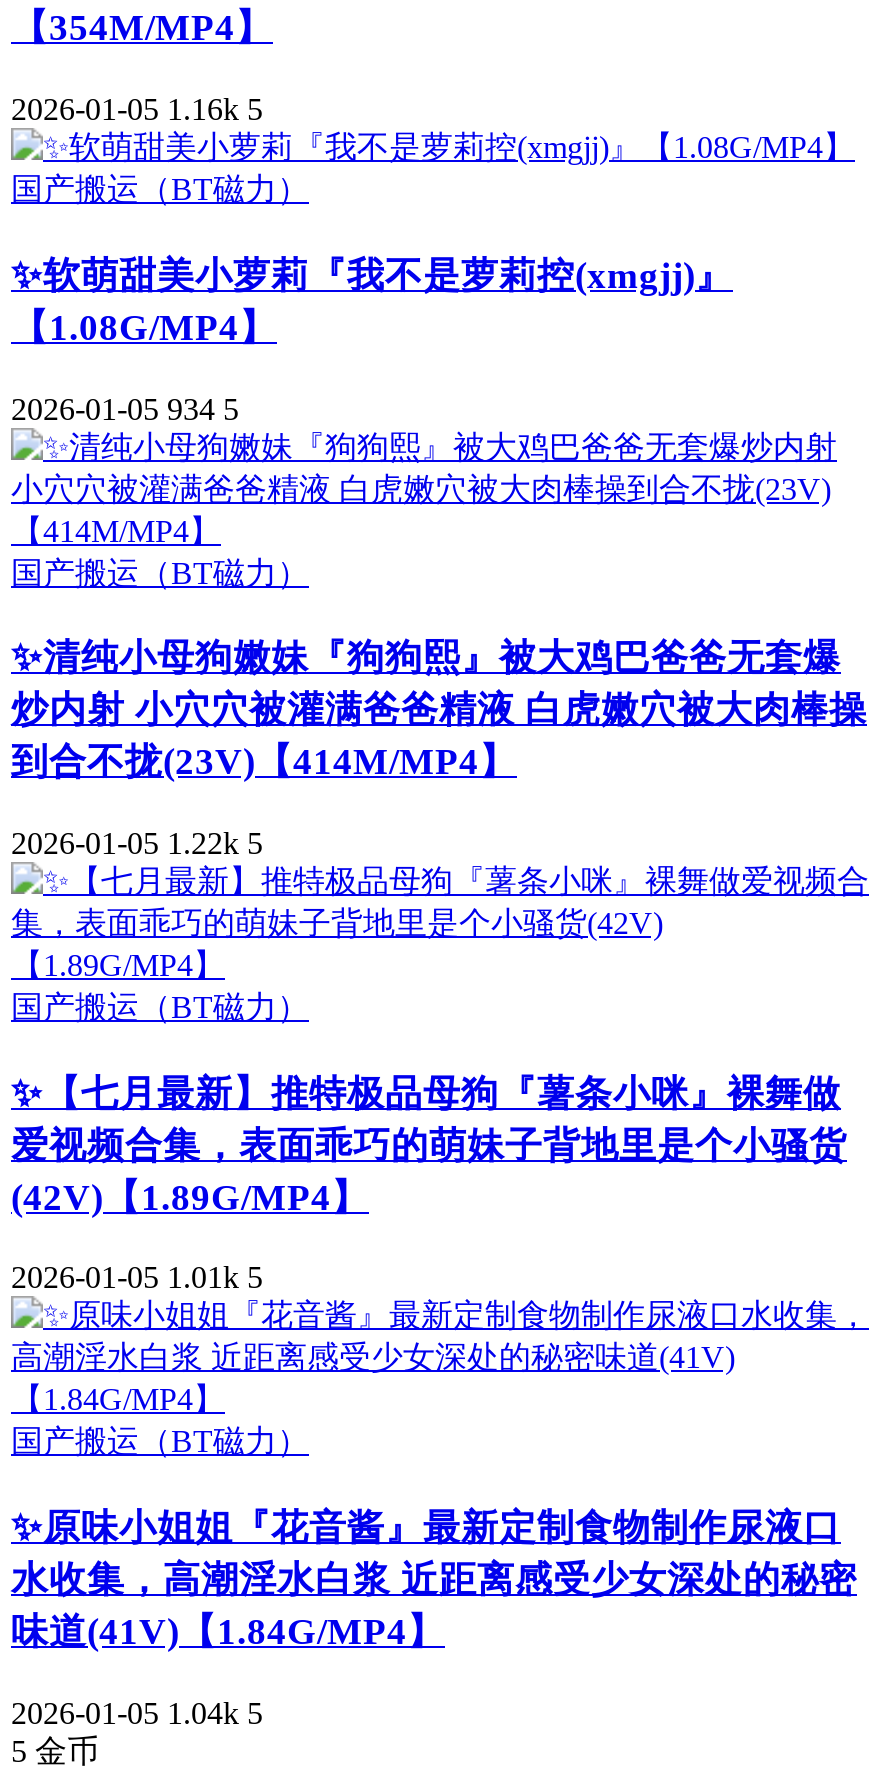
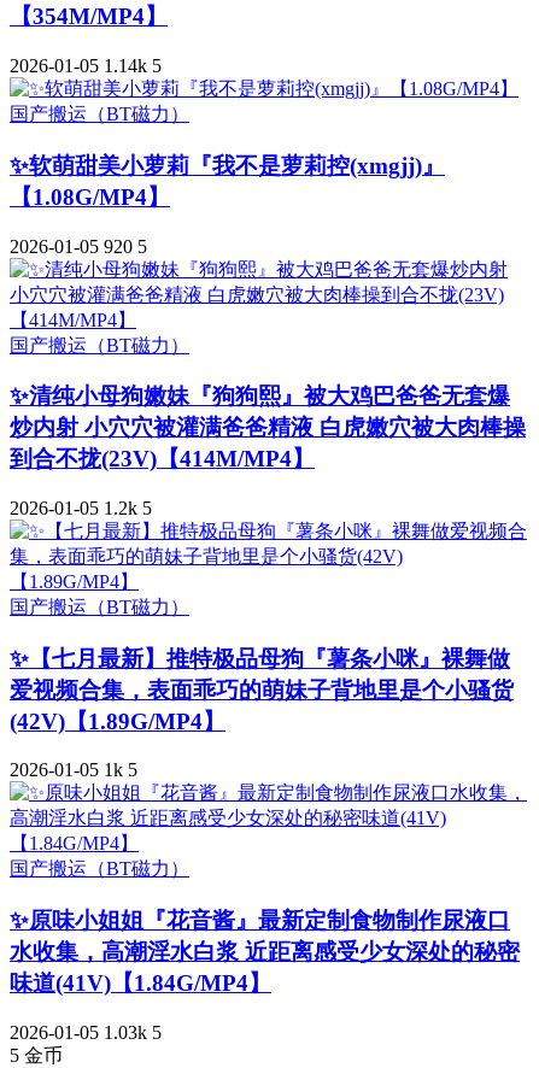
- 2026-01-05 1.16k 5
+ 2026-01-05 1.14k 5

- 2026-01-05 934 5
+ 2026-01-05 920 5

- 2026-01-05 1.22k 5
+ 2026-01-05 1.2k 5

- 2026-01-05 1.01k 5
+ 2026-01-05 1k 5

- 2026-01-05 1.04k 5
+ 2026-01-05 1.03k 5
